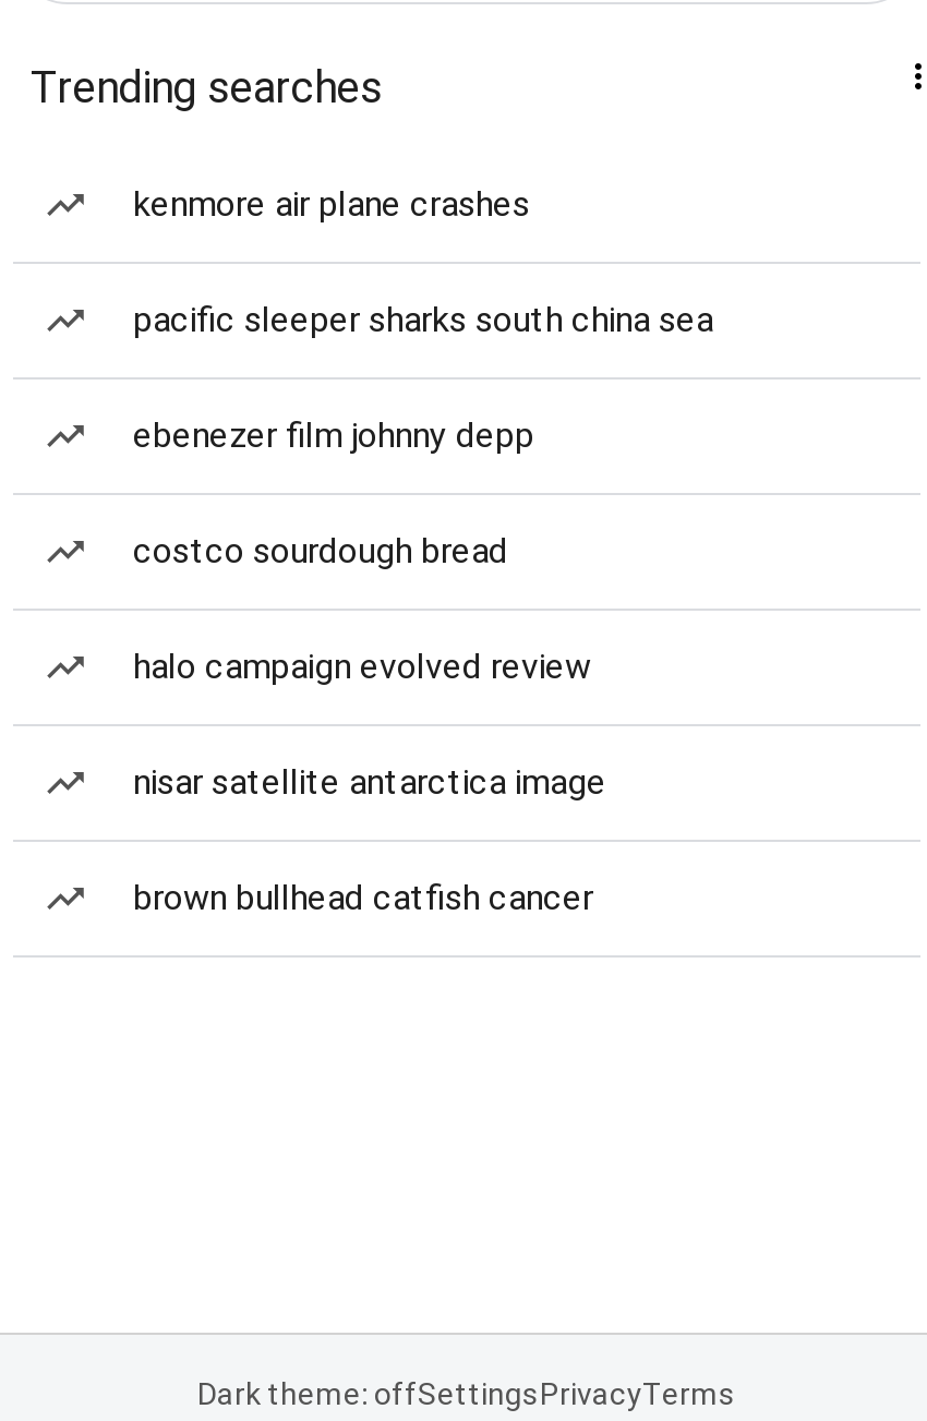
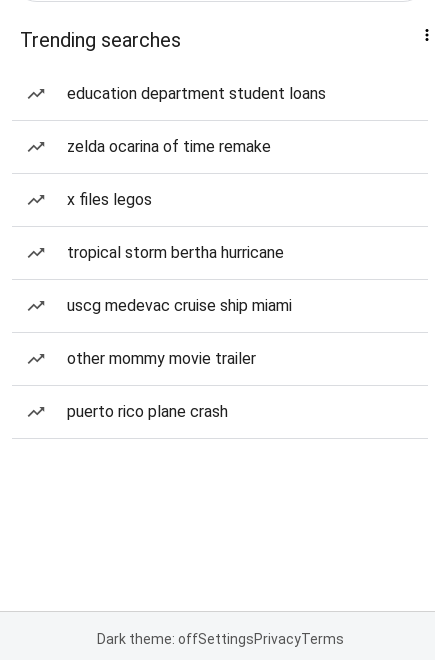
- kenmore air plane crashes
+ education department student loans

- pacific sleeper sharks south china sea
+ zelda ocarina of time remake

- ebenezer film johnny depp
+ x files legos

- costco sourdough bread
+ tropical storm bertha hurricane

- halo campaign evolved review
+ uscg medevac cruise ship miami

- nisar satellite antarctica image
+ other mommy movie trailer

- brown bullhead catfish cancer
+ puerto rico plane crash
